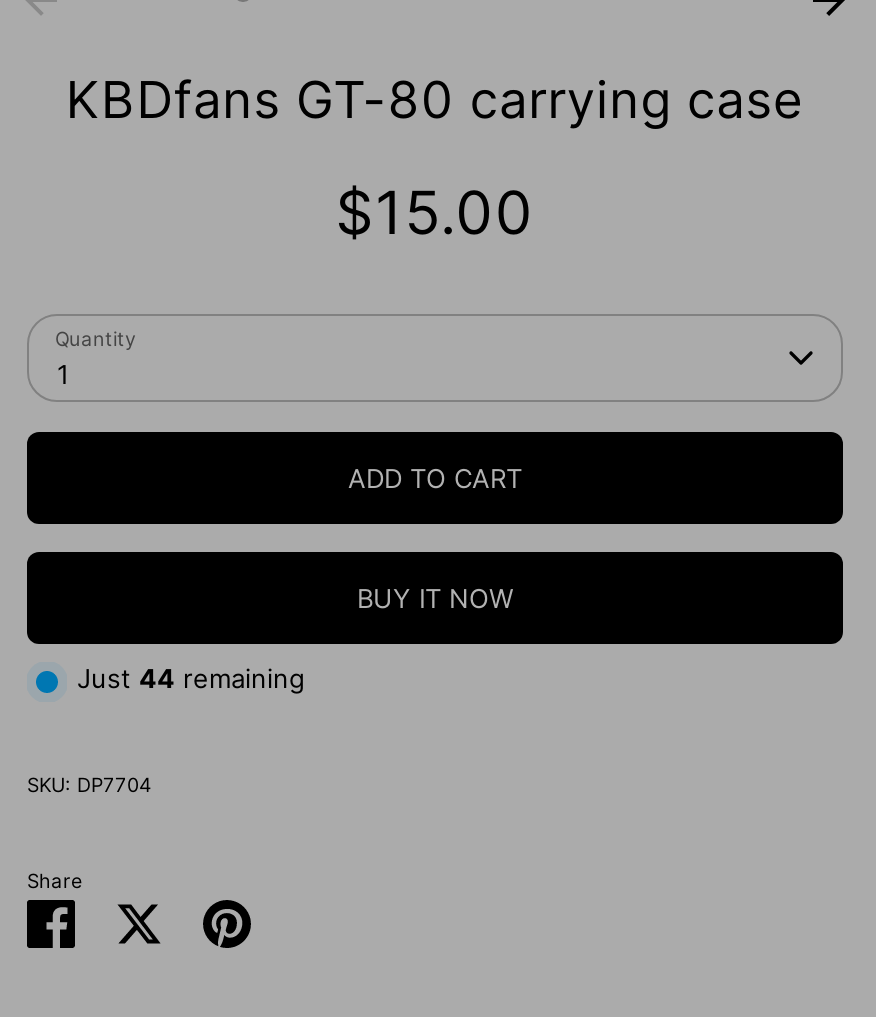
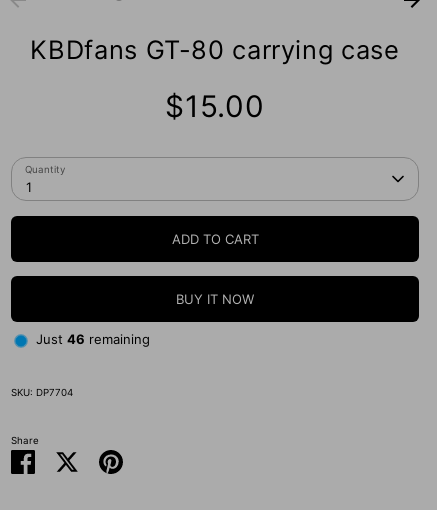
- Just 44 remaining
+ Just 46 remaining
